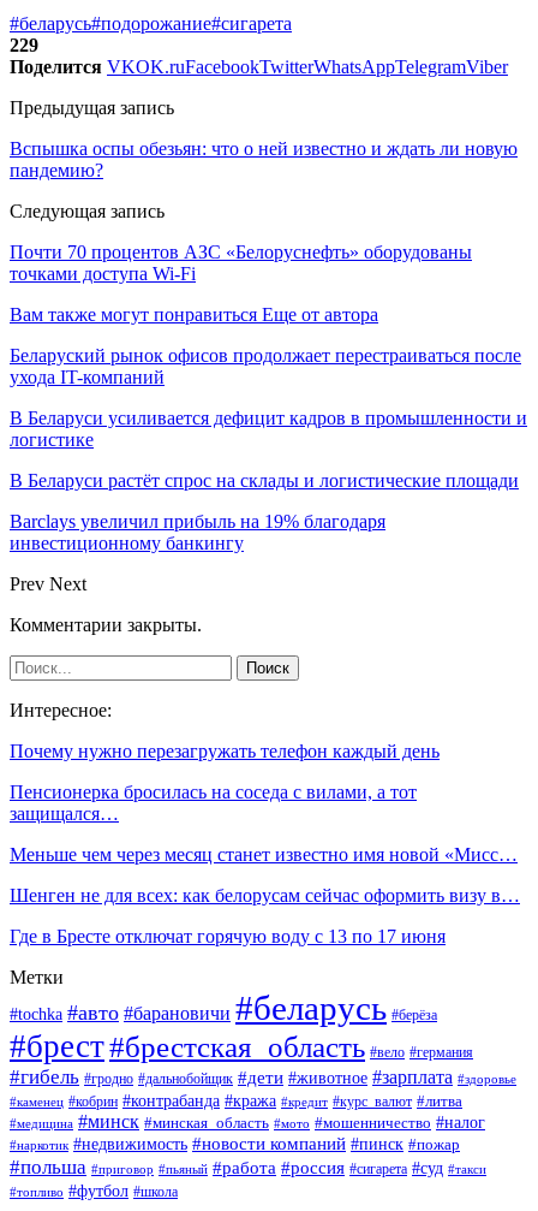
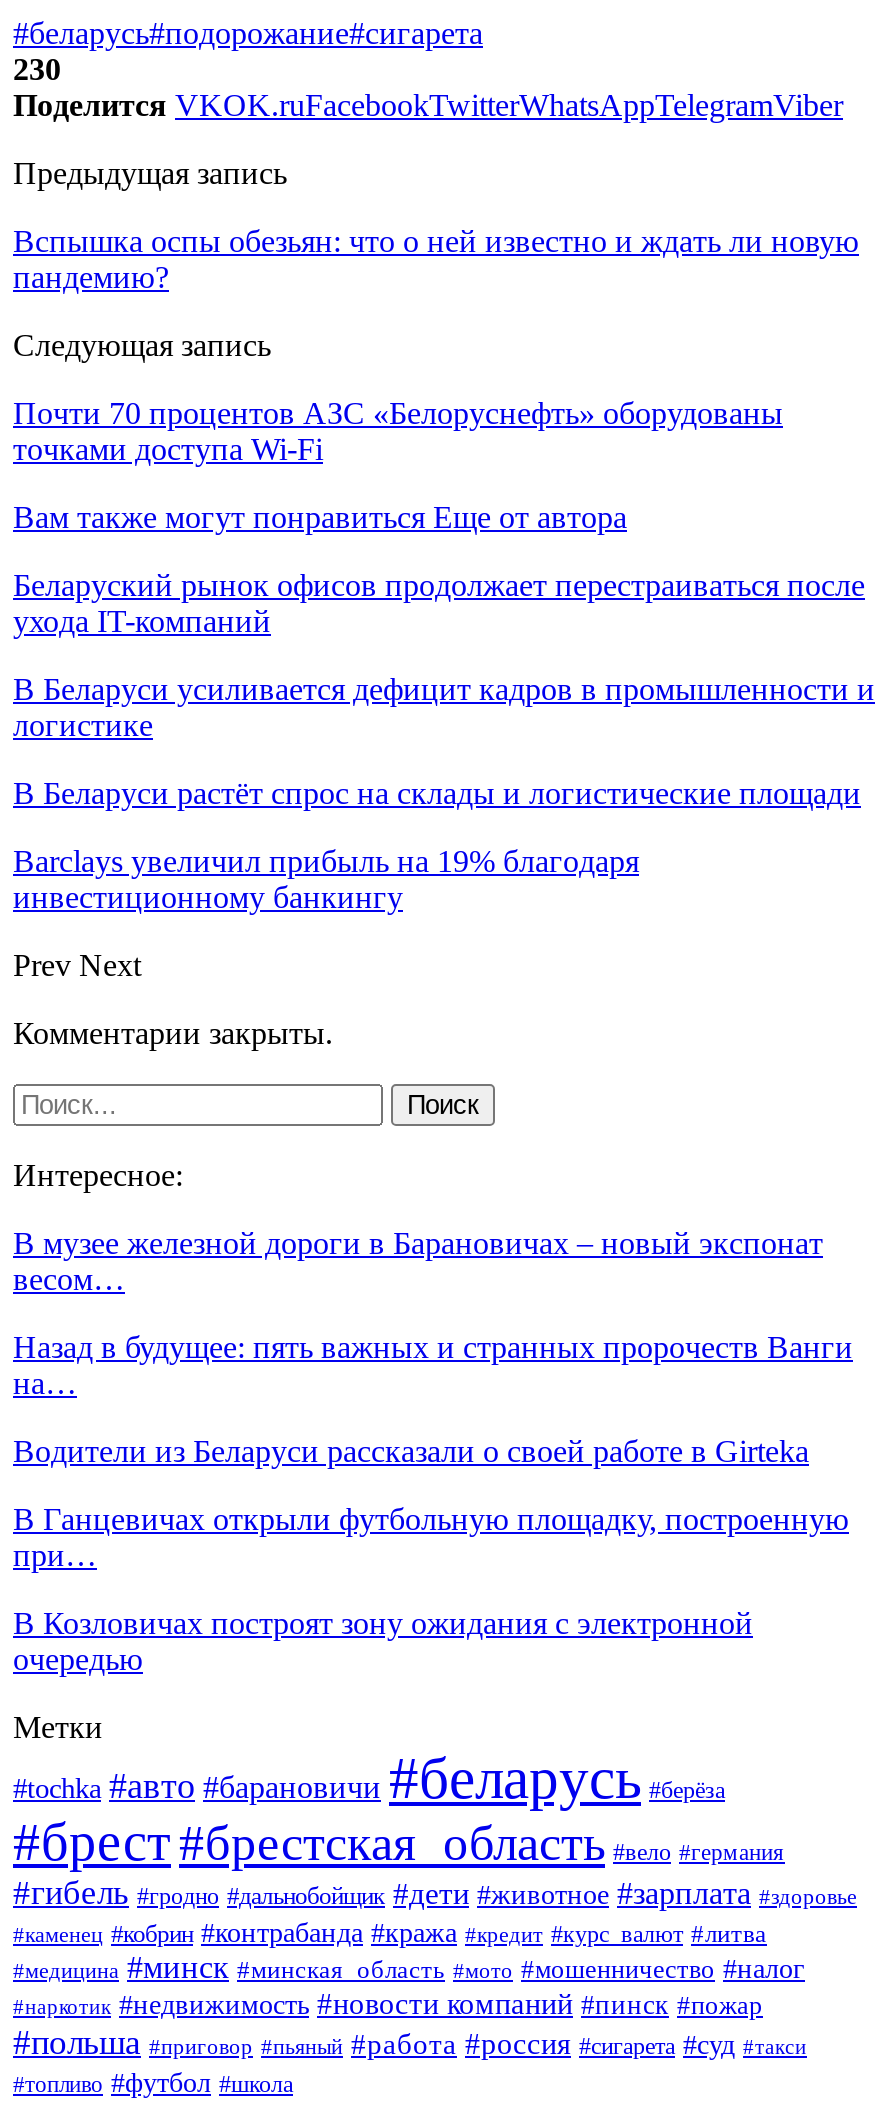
- 229
+ 230

- Почему нужно перезагружать телефон каждый день
+ В музее железной дороги в Барановичах – новый экспонат
+ весом…

- Пенсионерка бросилась на соседа с вилами, а тот
- защищался…
+ Назад в будущее: пять важных и странных пророчеств Ванги
+ на…

- Меньше чем через месяц станет известно имя новой «Мисс…
+ Водители из Беларуси рассказали о своей работе в Girteka

- Шенген не для всех: как белорусам сейчас оформить визу в…
+ В Ганцевичах открыли футбольную площадку, построенную
+ при…

- Где в Бресте отключат горячую воду с 13 по 17 июня
+ В Козловичах построят зону ожидания с электронной
+ очередью
